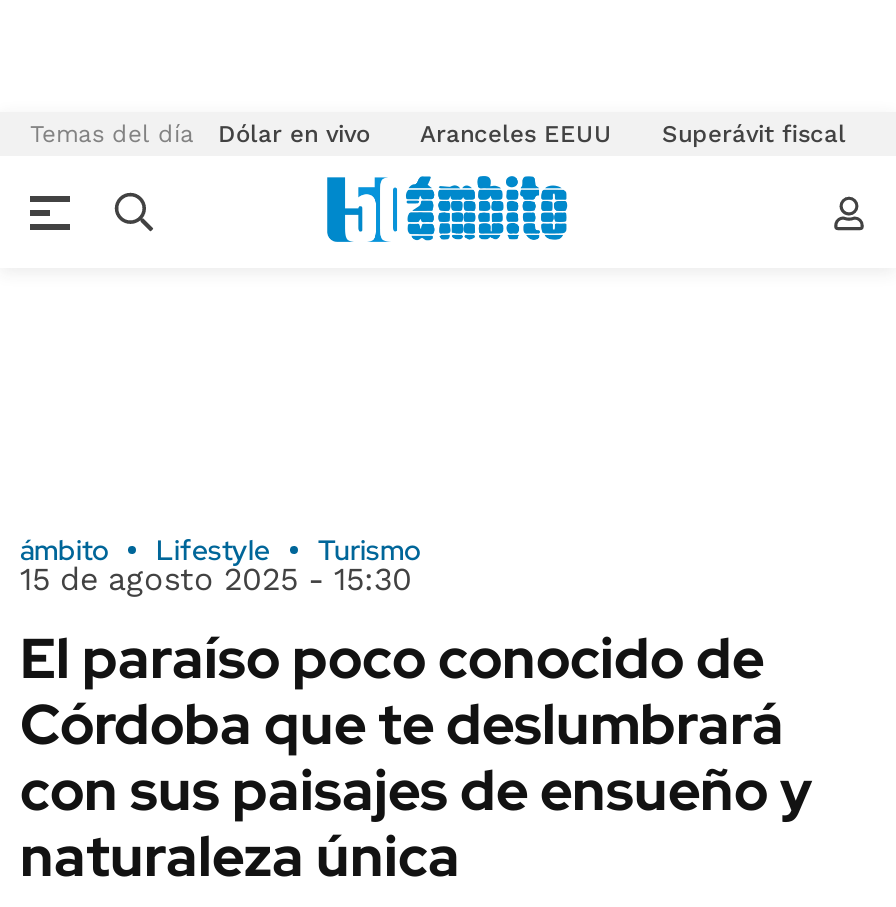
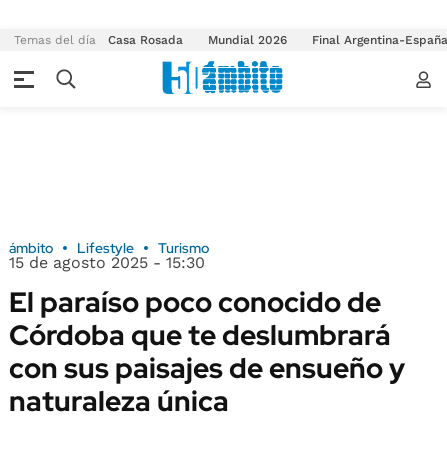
- Dólar en vivo
- Aranceles EEUU
- Superávit fiscal
+ Casa Rosada
+ Mundial 2026
+ Final Argentina-España
